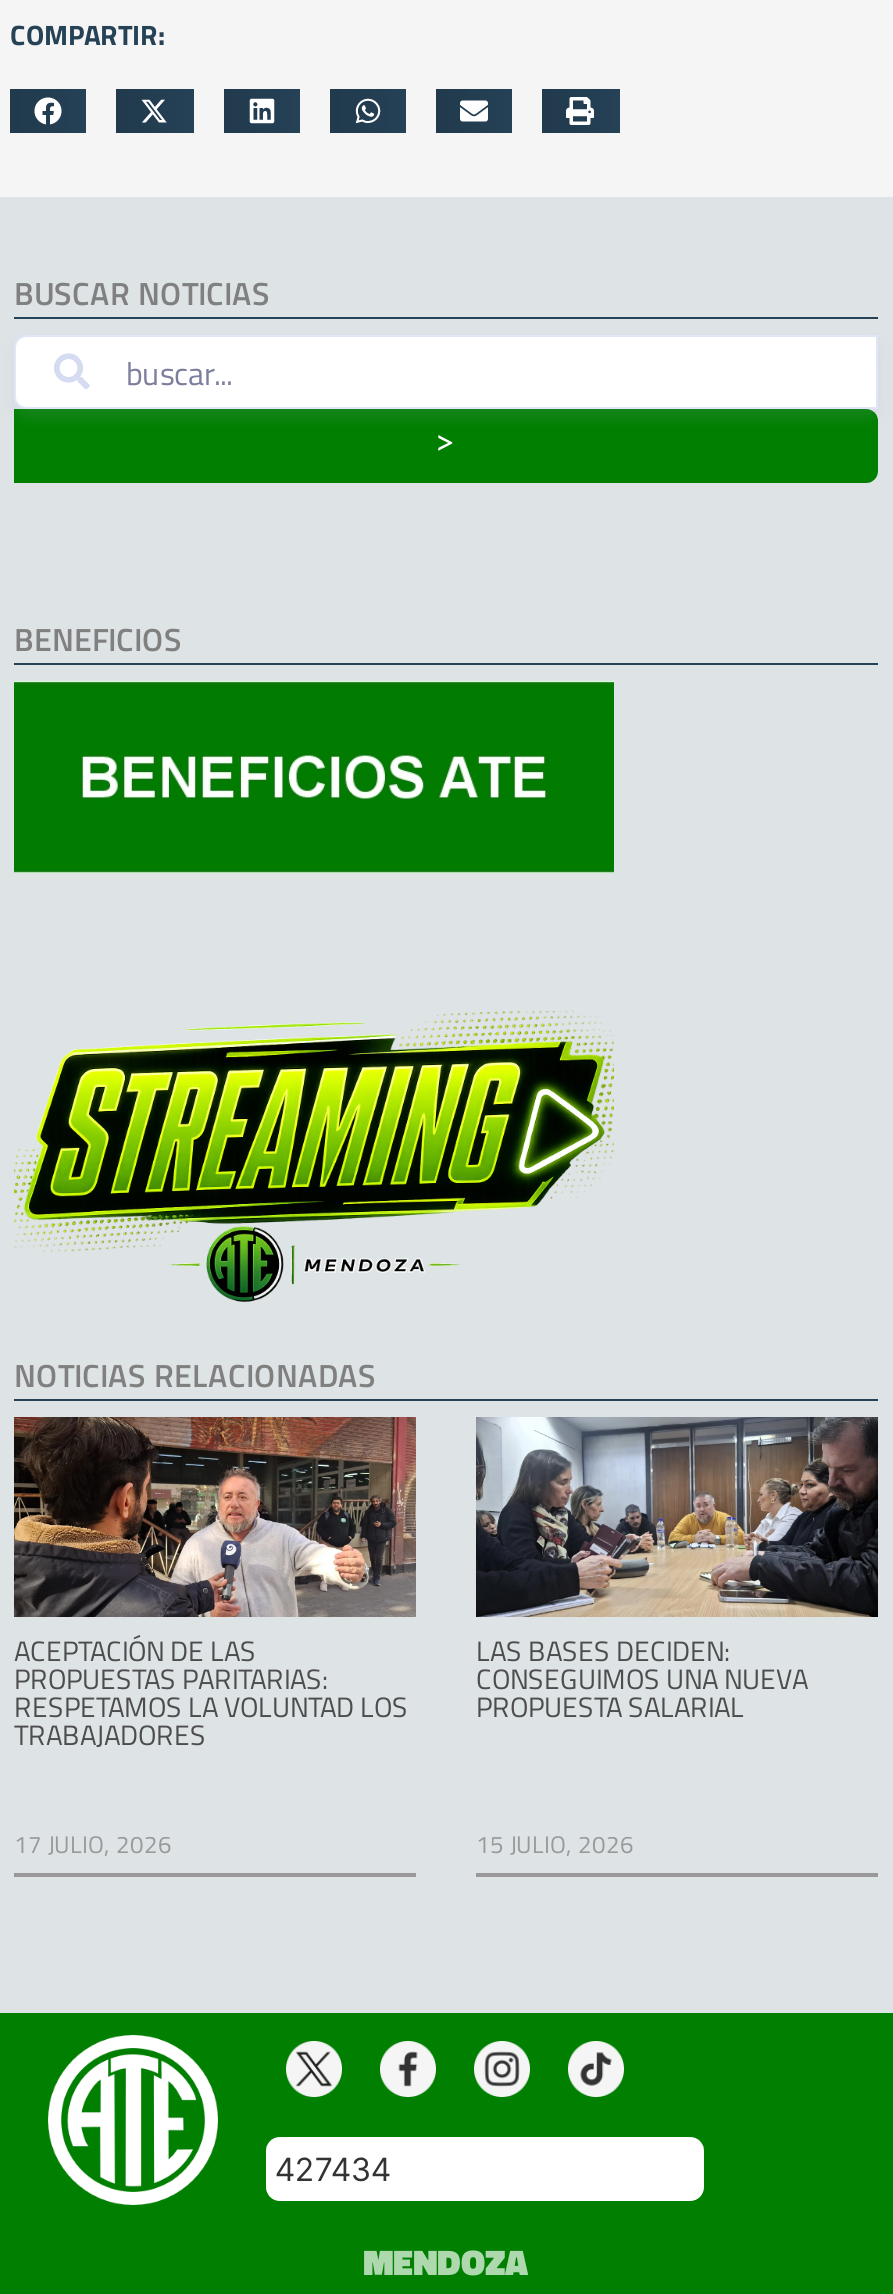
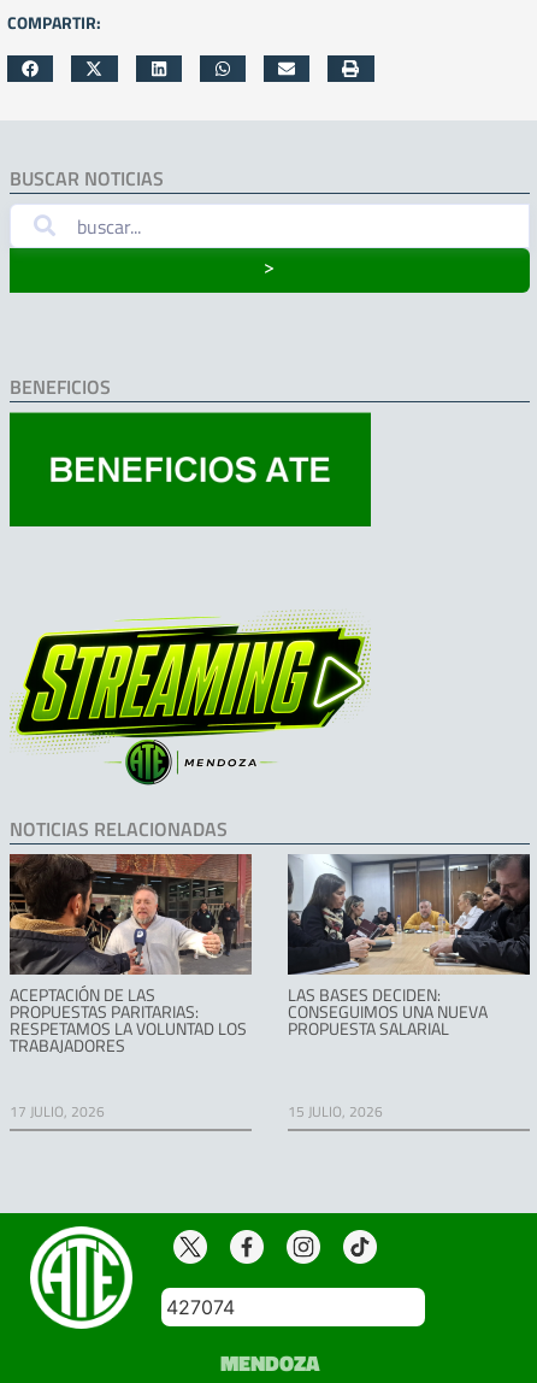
- 427434
+ 427074
